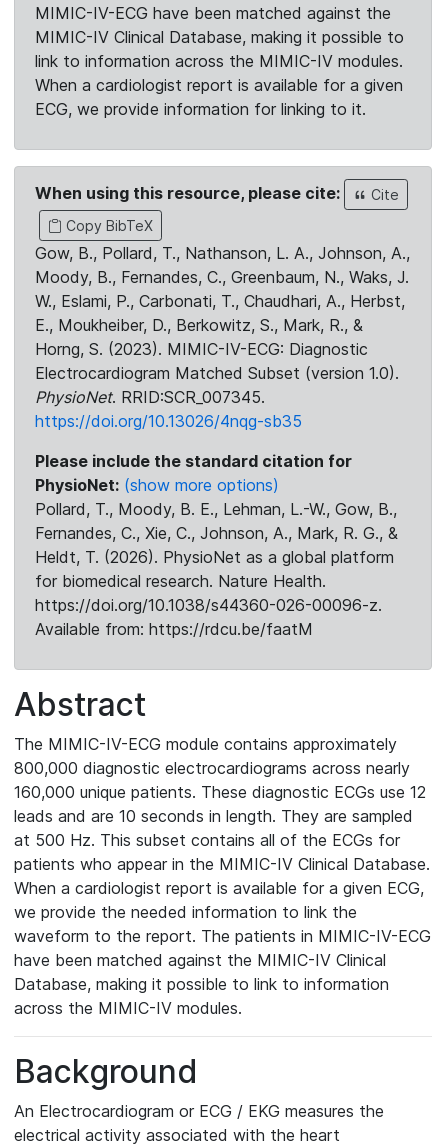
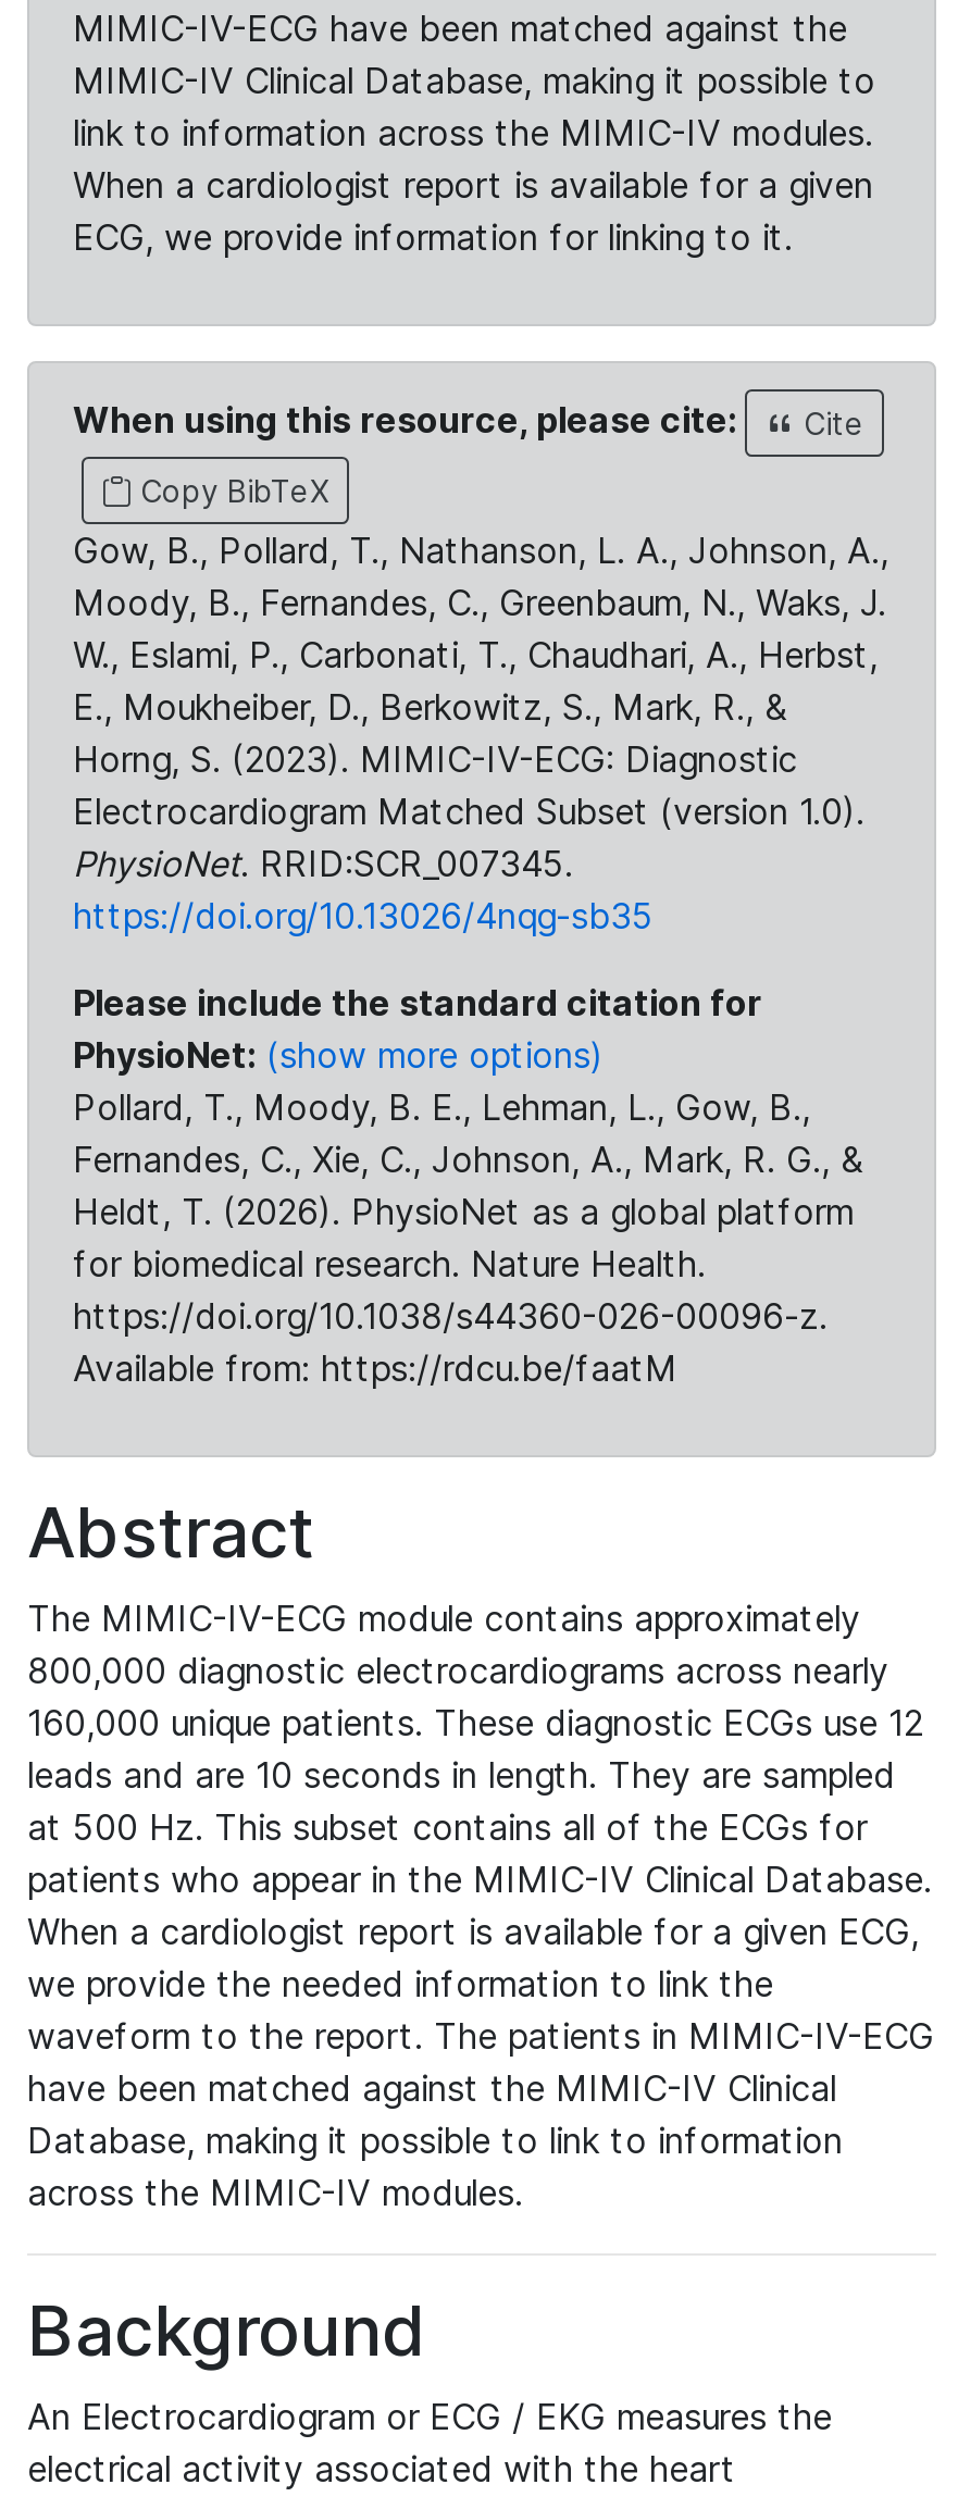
- Pollard, T., Moody, B. E., Lehman, L.-W., Gow, B.,
+ Pollard, T., Moody, B. E., Lehman, L., Gow, B.,
